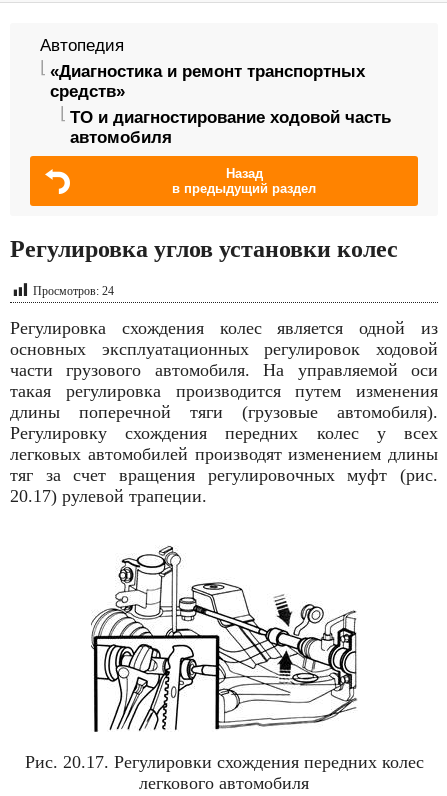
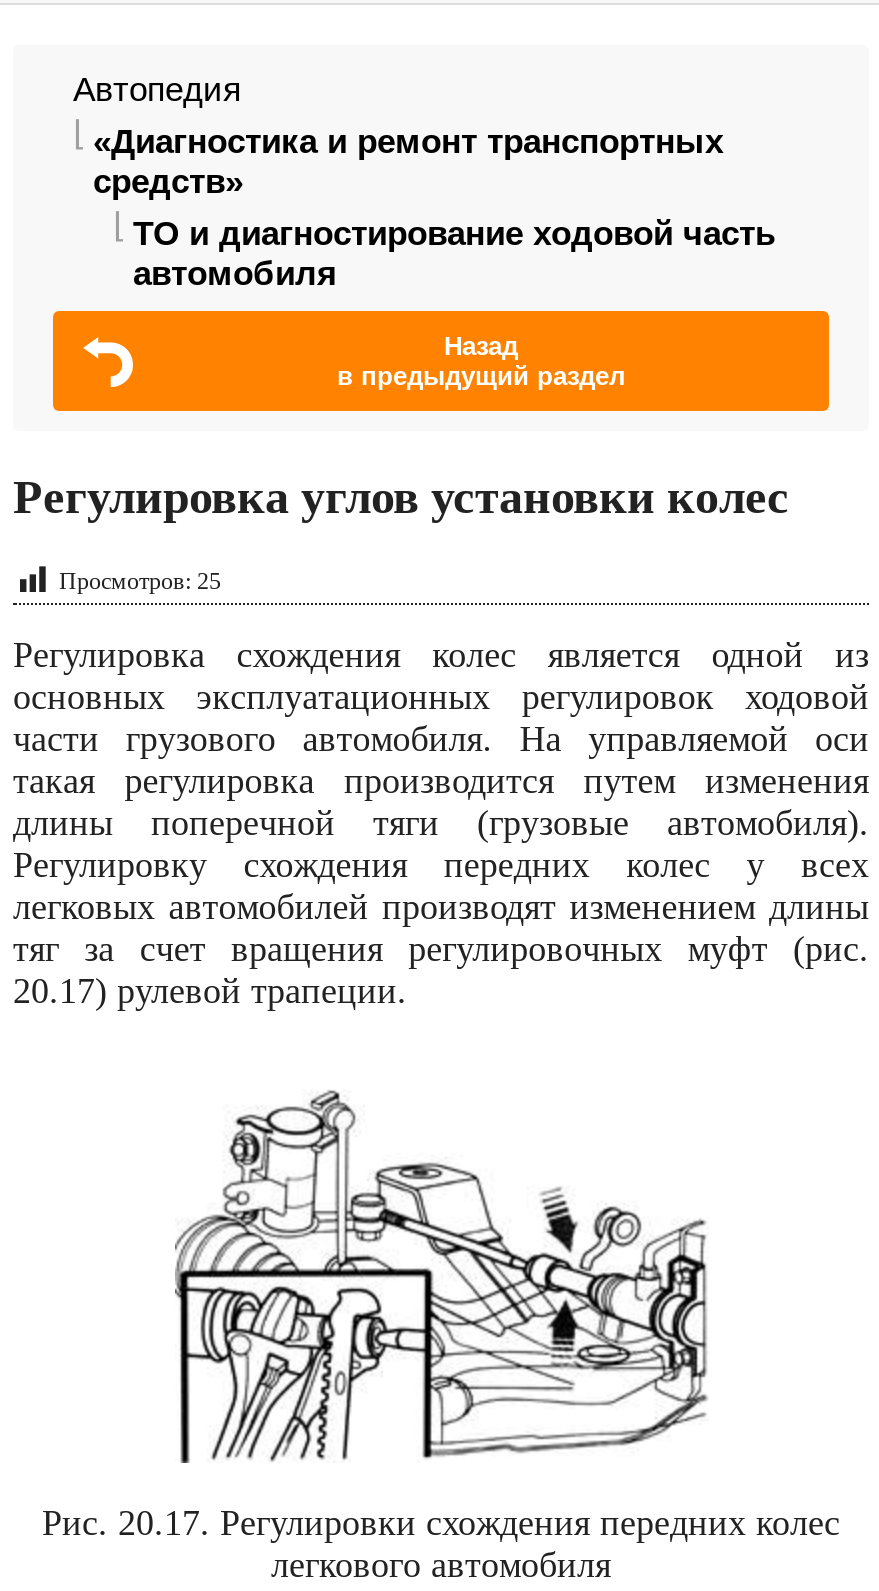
- Просмотров: 24
+ Просмотров: 25
